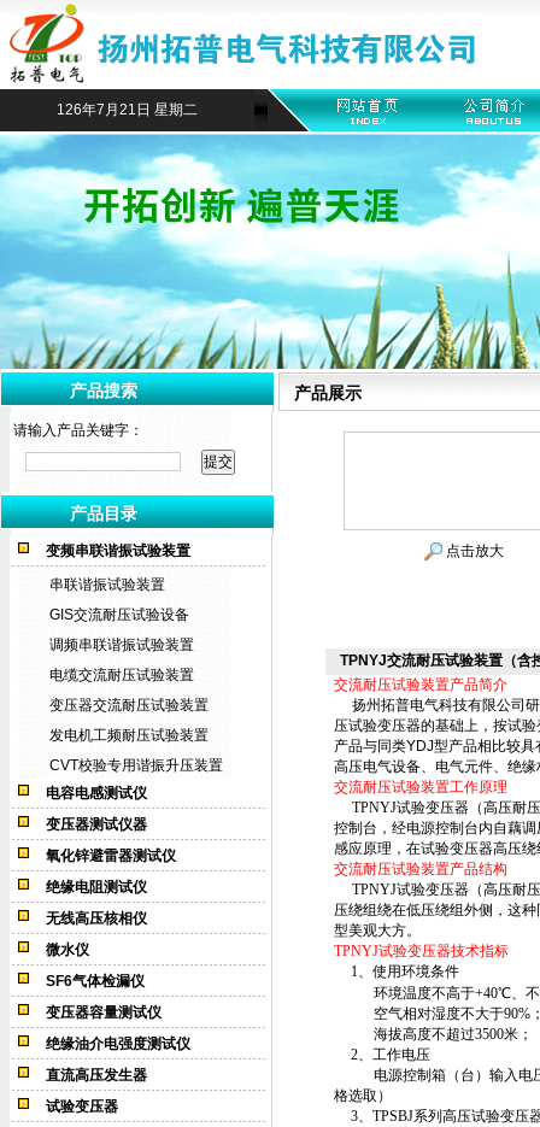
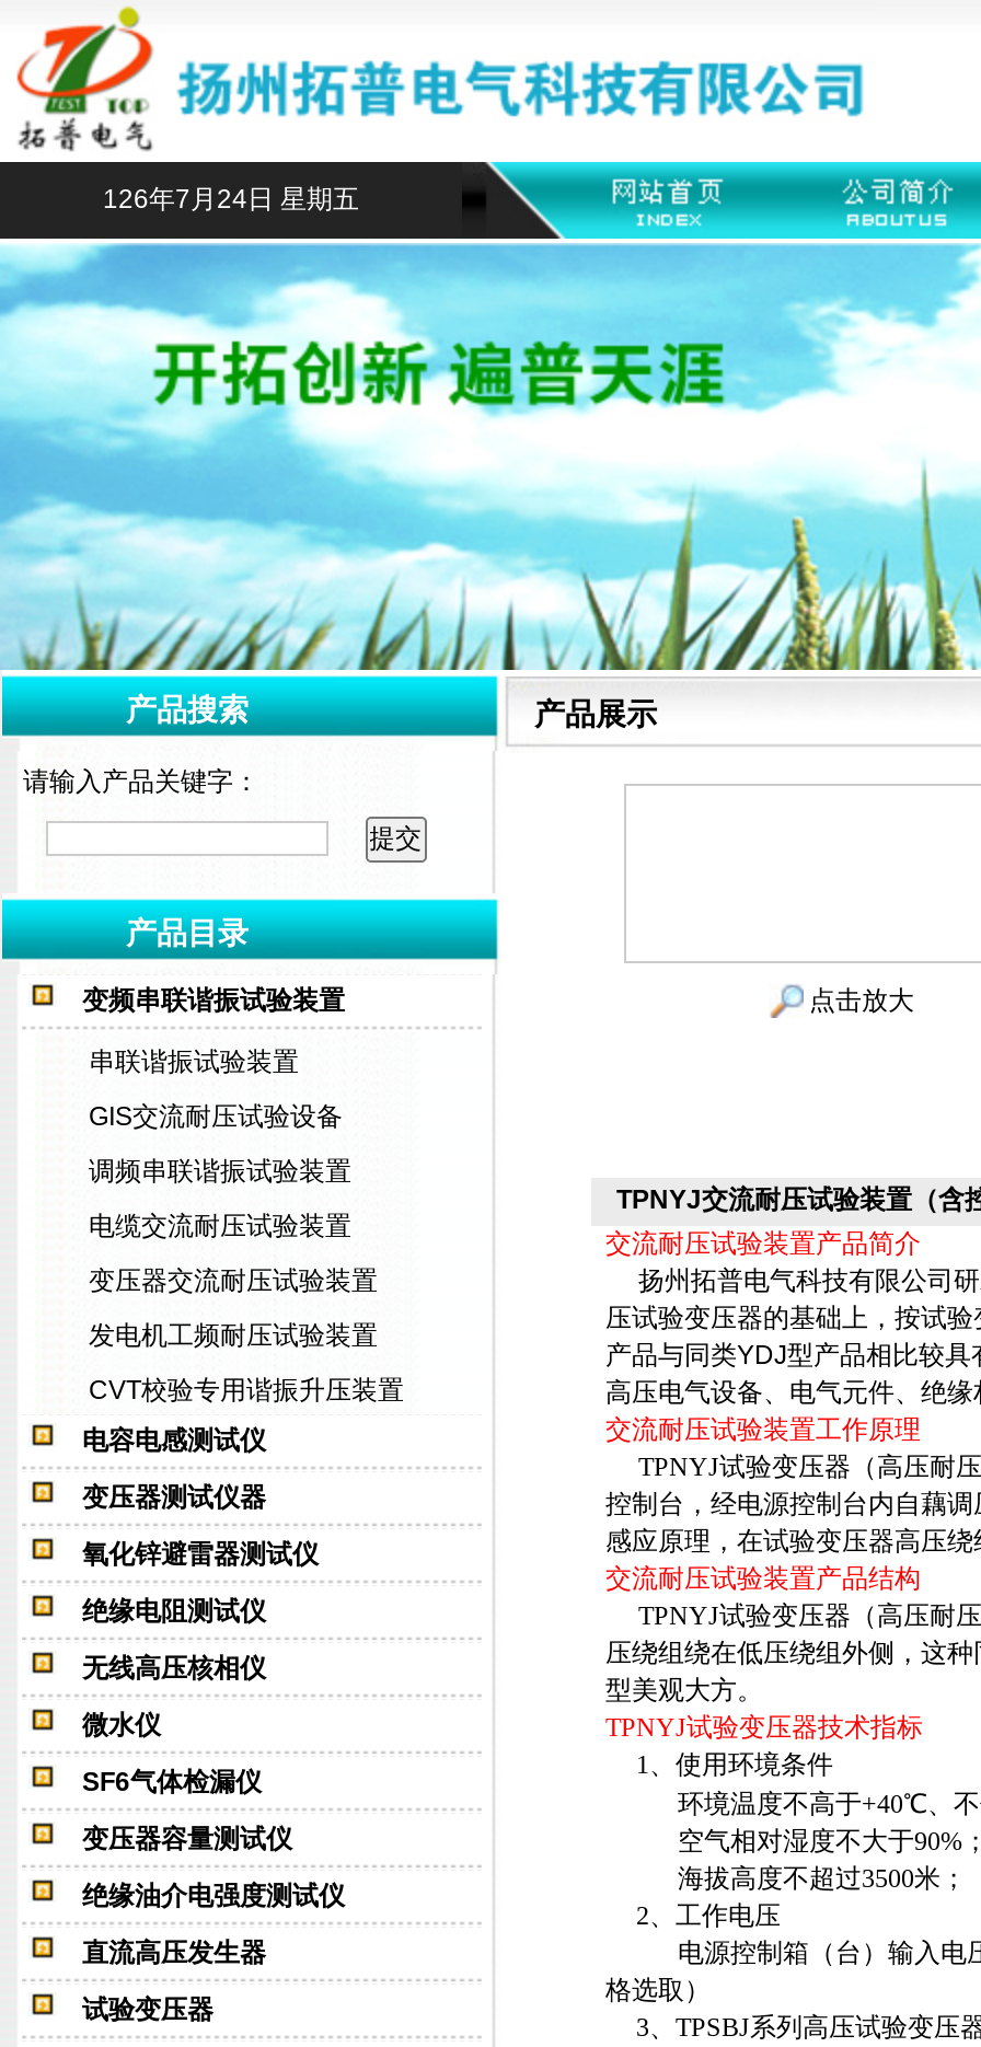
- 126年7月21日 星期二
+ 126年7月24日 星期五
